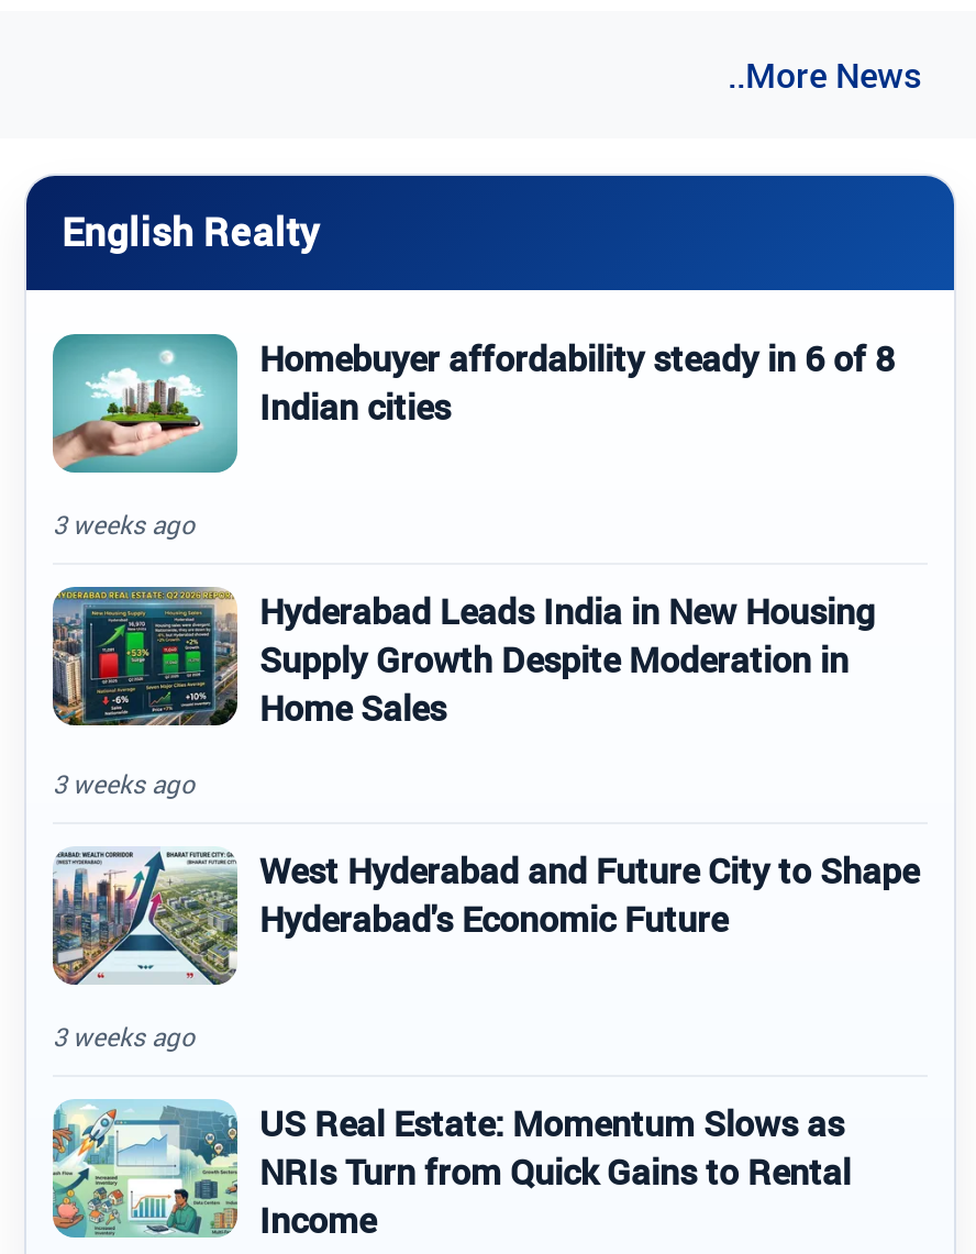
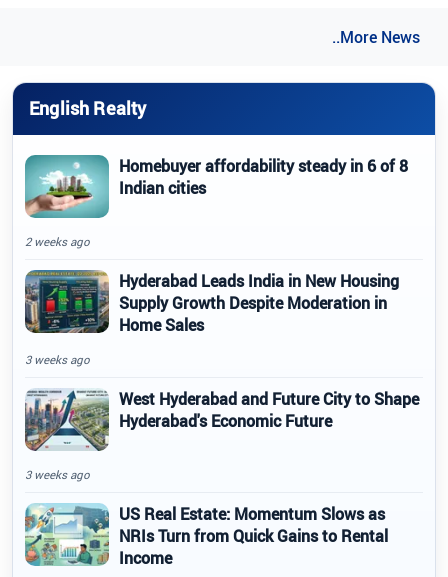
- 3 weeks ago
+ 2 weeks ago
